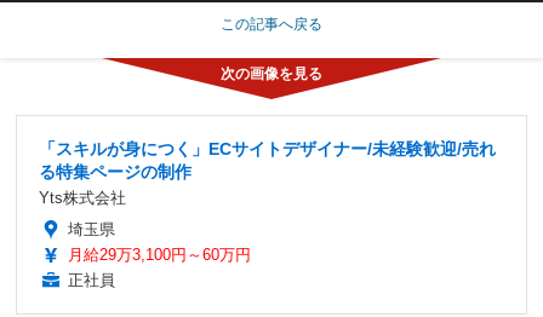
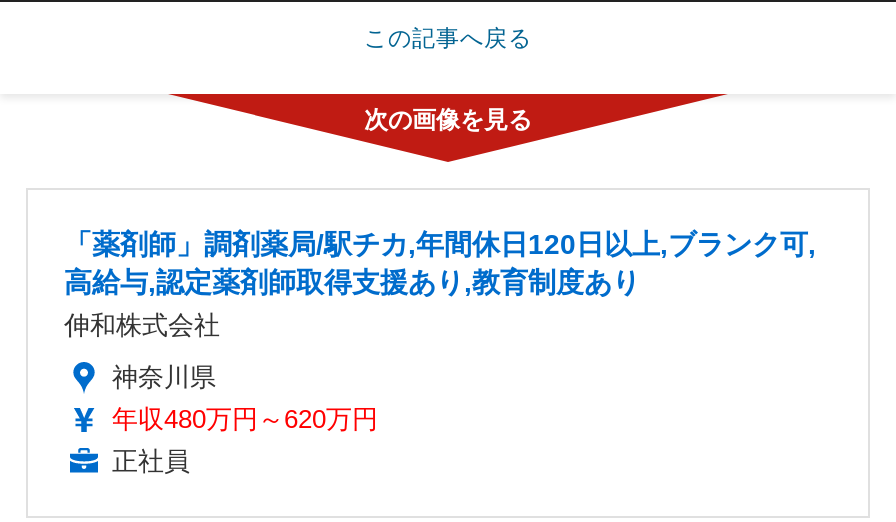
- 「スキルが身につく」ECサイトデザイナー/未経験歓迎/売れ
- る特集ページの制作
- Yts株式会社
+ 「薬剤師」調剤薬局/駅チカ,年間休日120日以上,ブランク可,
+ 高給与,認定薬剤師取得支援あり,教育制度あり
+ 伸和株式会社

- 埼玉県
- 月給29万3,100円～60万円
+ 神奈川県
+ 年収480万円～620万円
